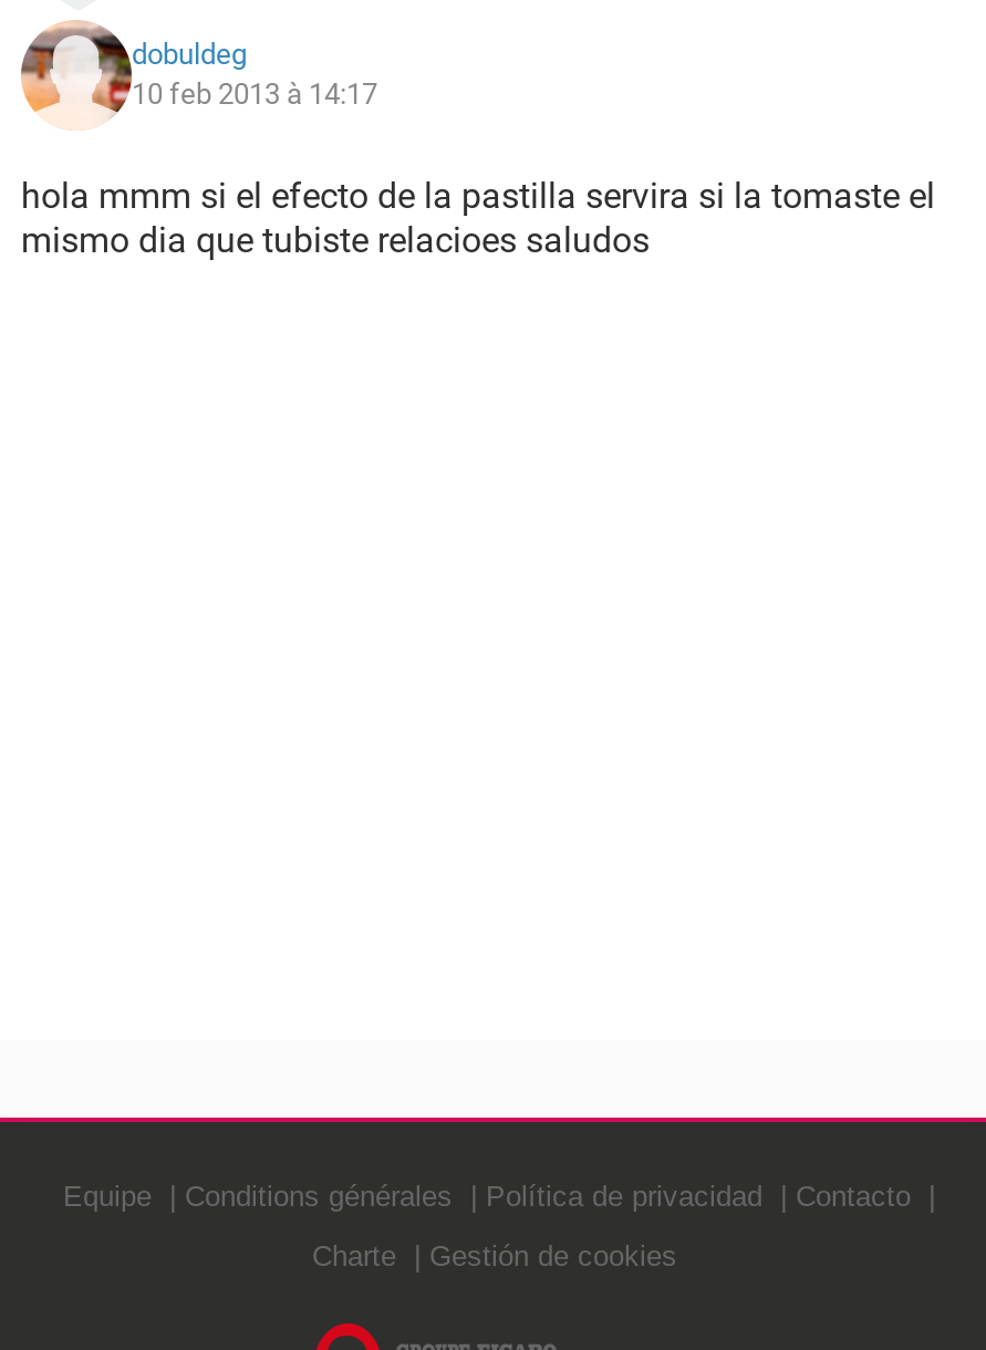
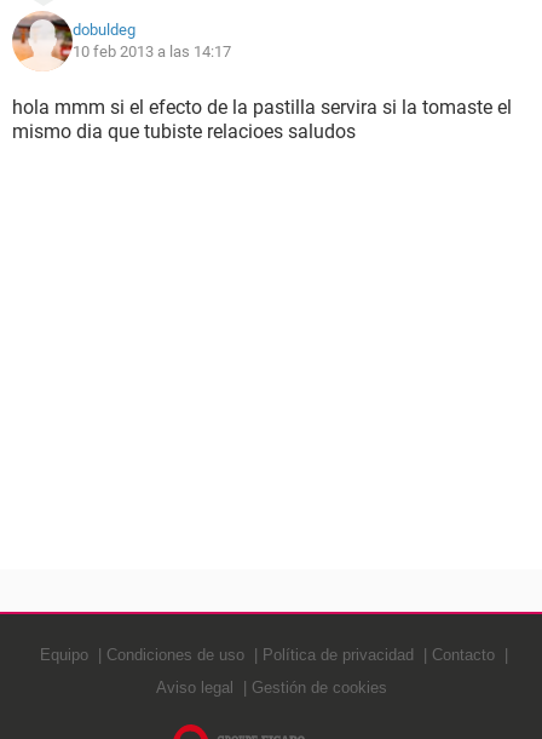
- 10 feb 2013 à 14:17
+ 10 feb 2013 a las 14:17

- Equipe
- Conditions générales
+ Equipo
+ Condiciones de uso

- Charte
+ Aviso legal
